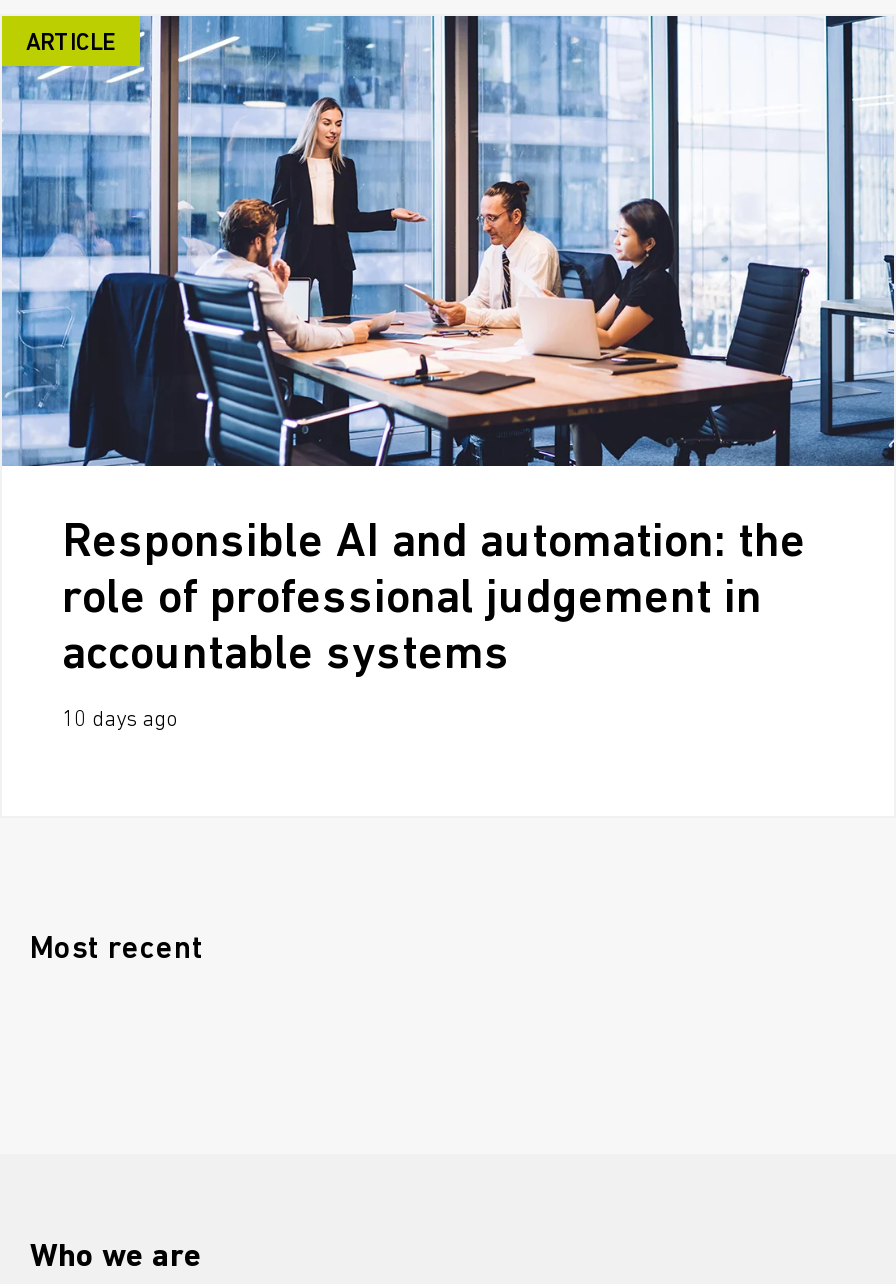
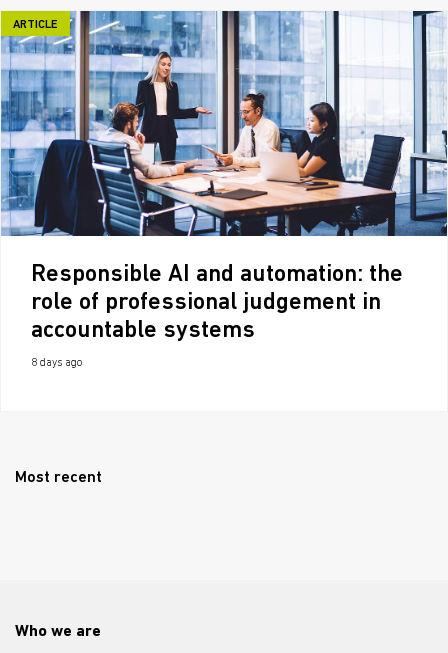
- 10 days ago
+ 8 days ago
